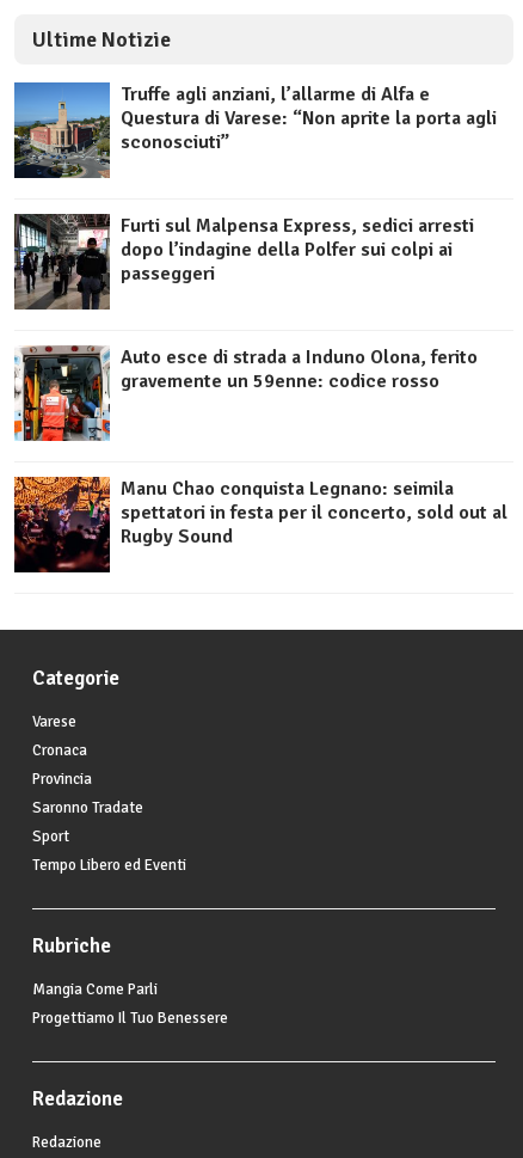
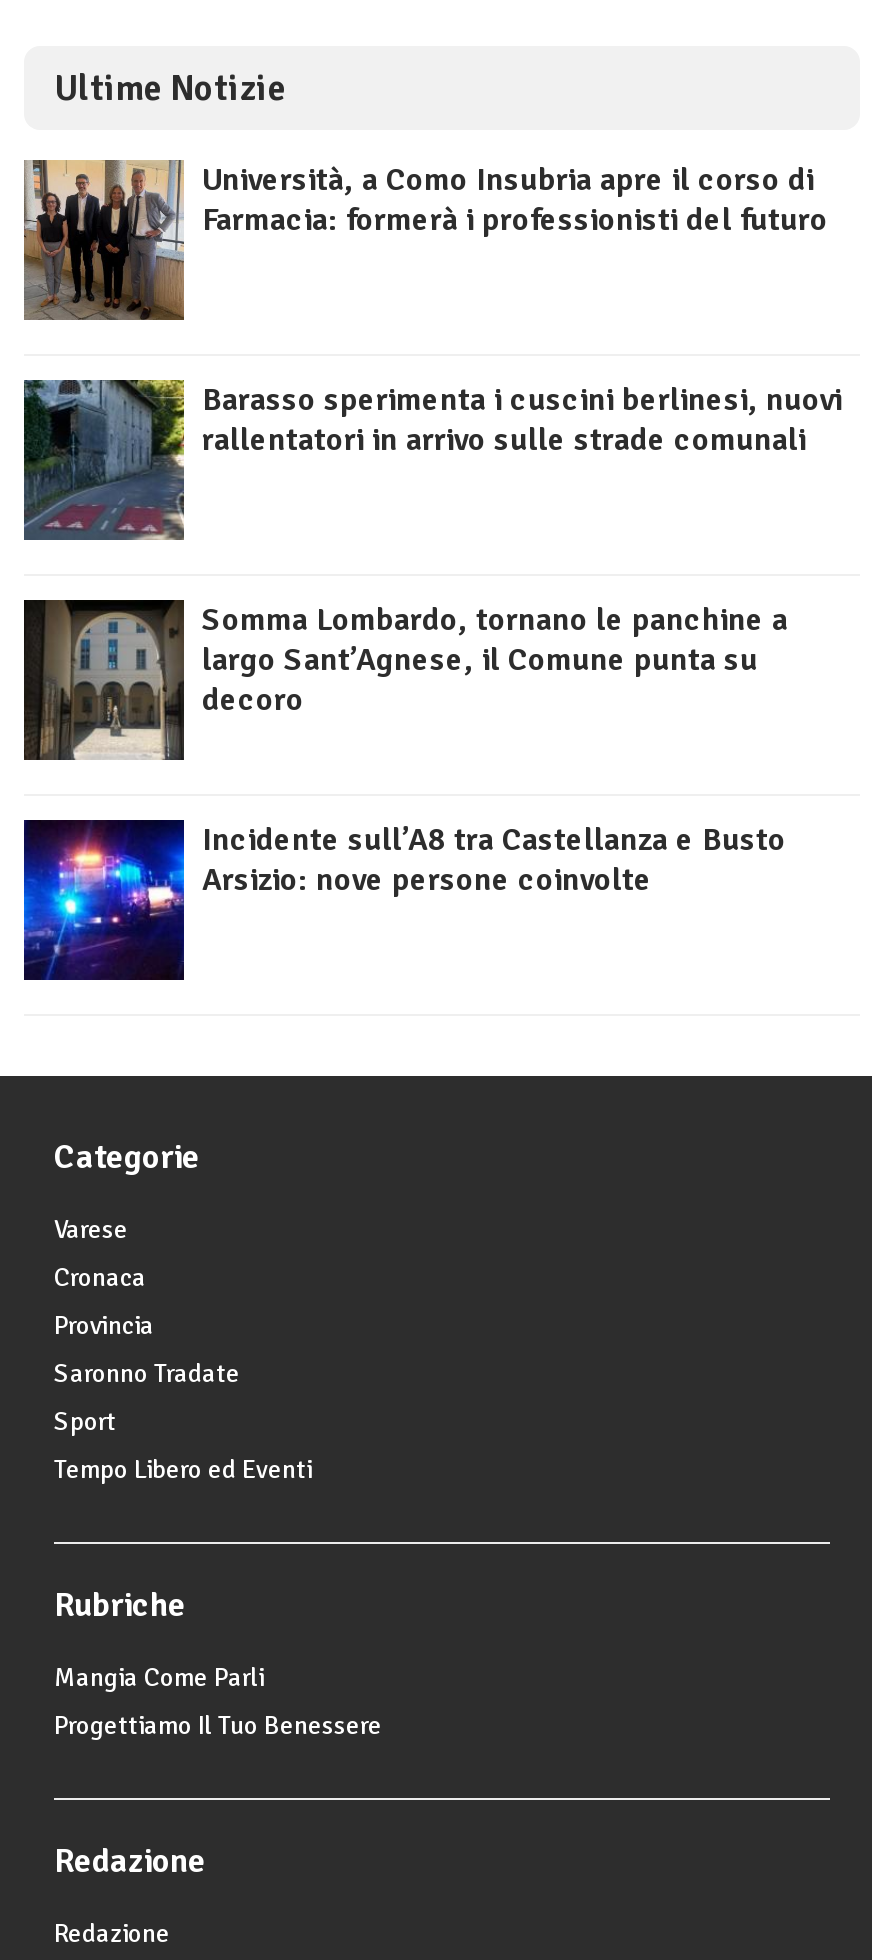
- [image]
- Truffe agli anziani, l’allarme di Alfa e
- Questura di Varese: “Non aprite la porta agli
- sconosciuti”
+ [image]
+ Università, a Como Insubria apre il corso di
+ Farmacia: formerà i professionisti del futuro

- [image]
- Furti sul Malpensa Express, sedici arresti
- dopo l’indagine della Polfer sui colpi ai
- passeggeri
+ [image]
+ Barasso sperimenta i cuscini berlinesi, nuovi
+ rallentatori in arrivo sulle strade comunali

- [image]
- Auto esce di strada a Induno Olona, ferito
- gravemente un 59enne: codice rosso
+ [image]
+ Somma Lombardo, tornano le panchine a
+ largo Sant’Agnese, il Comune punta su
+ decoro

- [image]
- Manu Chao conquista Legnano: seimila
- spettatori in festa per il concerto, sold out al
- Rugby Sound
+ [image]
+ Incidente sull’A8 tra Castellanza e Busto
+ Arsizio: nove persone coinvolte
